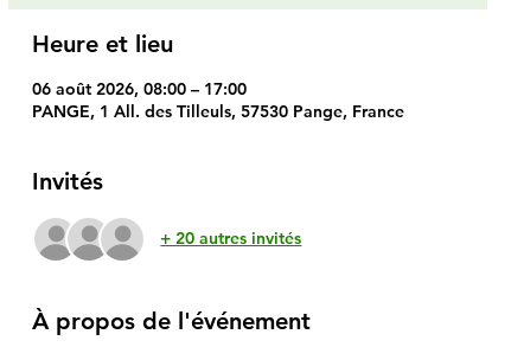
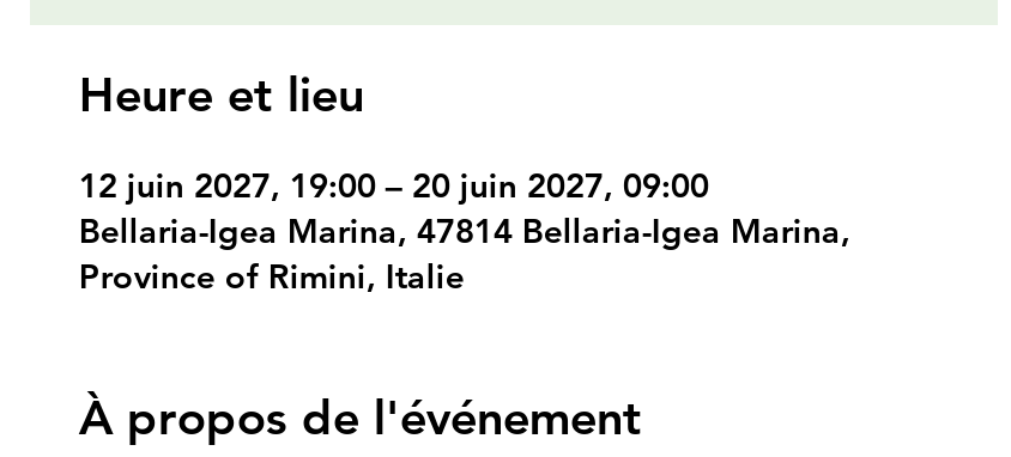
- 06 août 2026, 08:00 – 17:00
- PANGE, 1 All. des Tilleuls, 57530 Pange, France
- Invités
- + 20 autres invités
+ 12 juin 2027, 19:00 – 20 juin 2027, 09:00
+ Bellaria-Igea Marina, 47814 Bellaria-Igea Marina,
+ Province of Rimini, Italie
